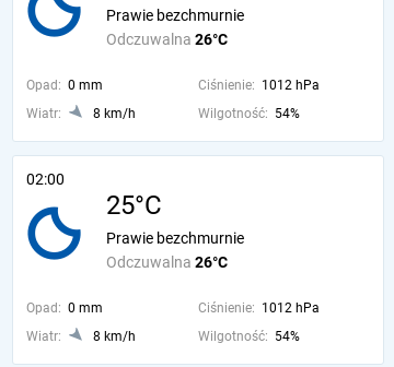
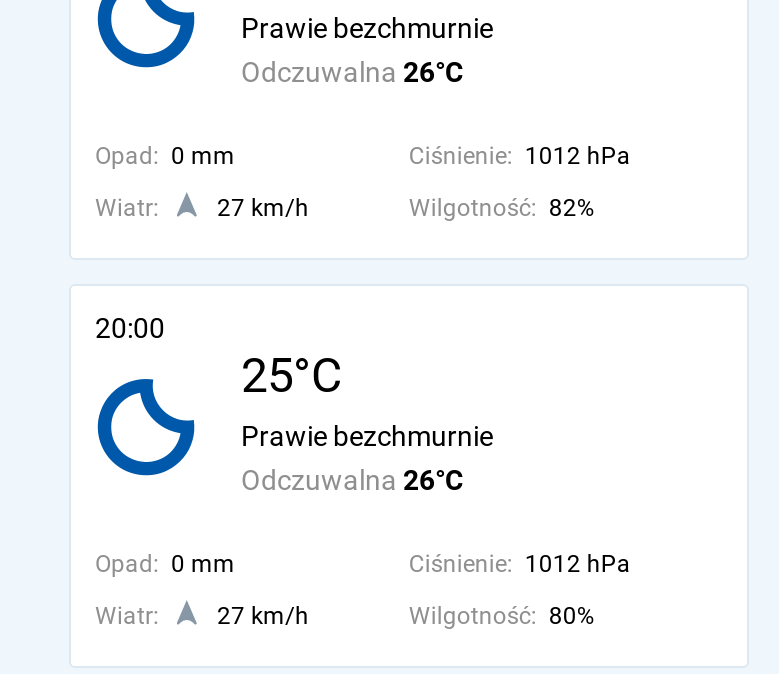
- 8 km/h
+ 27 km/h

- Wilgotność: 54%
+ Wilgotność: 82%

- 02:00
+ 20:00

- 8 km/h
- Wilgotność: 54%
+ 27 km/h
+ Wilgotność: 80%
